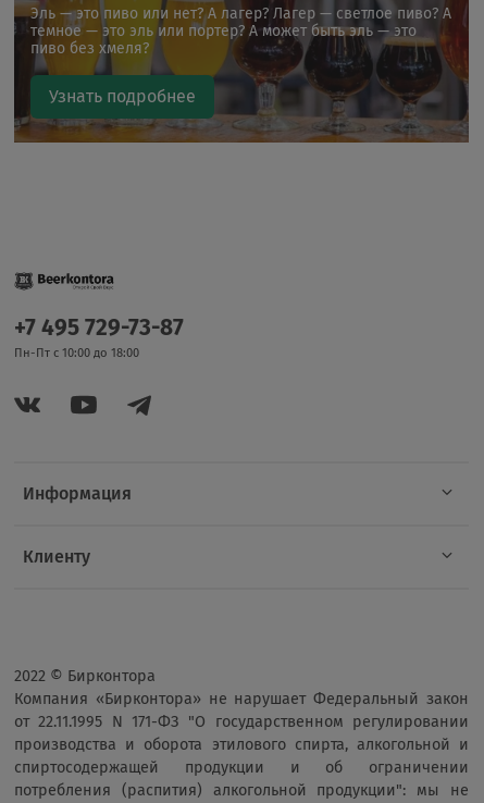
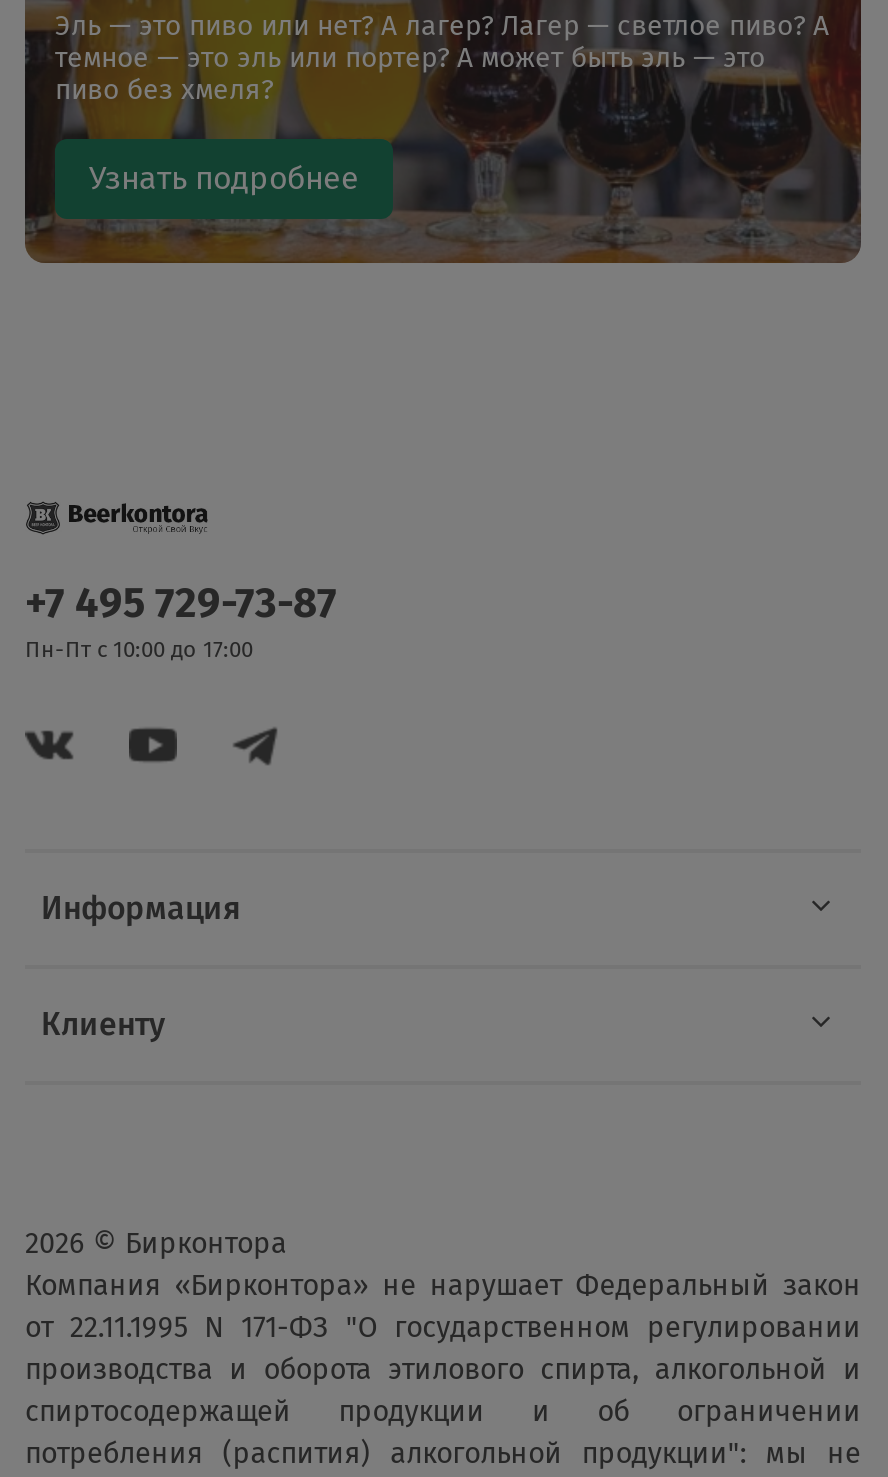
- Пн-Пт с 10:00 до 18:00
+ Пн-Пт с 10:00 до 17:00

- 2022 © Бирконтора
+ 2026 © Бирконтора
